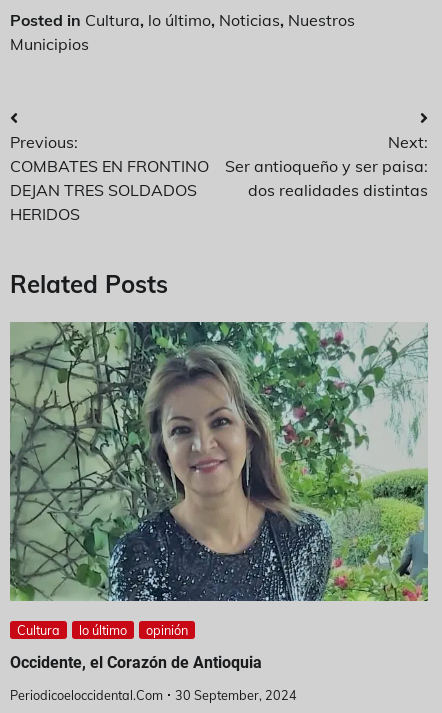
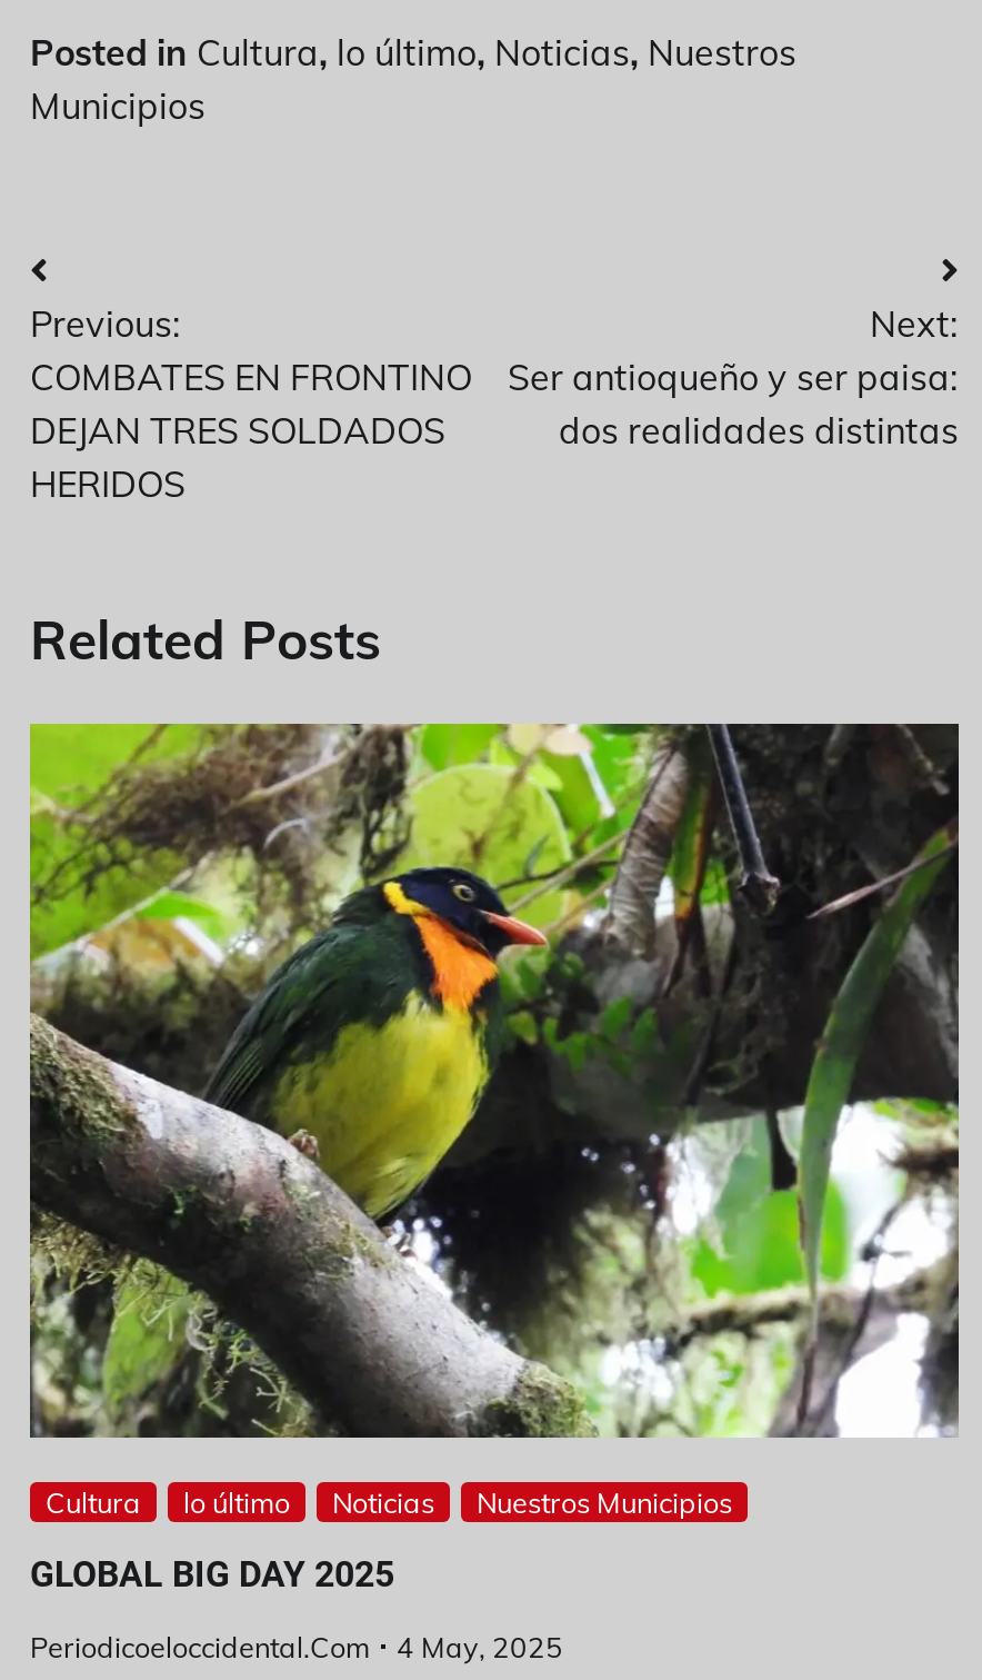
- [image]
- opinión
+ [image]
+ Noticias
+ Nuestros Municipios

- Occidente, el Corazón de Antioquia
+ GLOBAL BIG DAY 2025

- Periodicoeloccidental.com 30 September, 2024
+ Periodicoeloccidental.com 4 May, 2025
